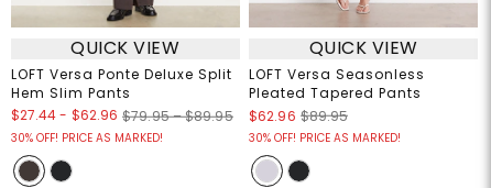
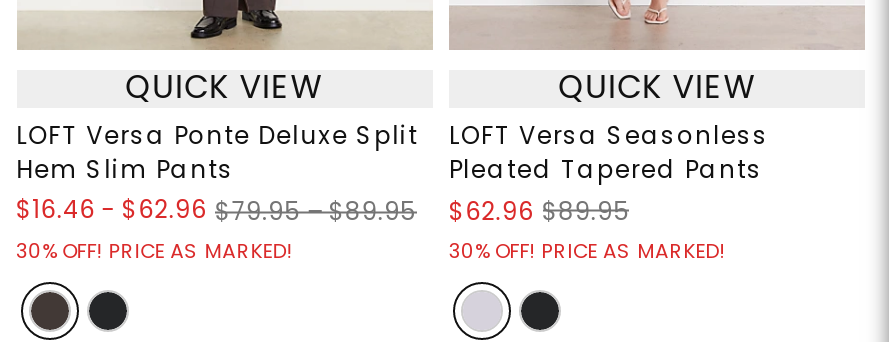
- $27.44 - $62.96 $79.95 – $89.95 $62.96 $89.95
+ $16.46 - $62.96 $79.95 – $89.95 $62.96 $89.95
